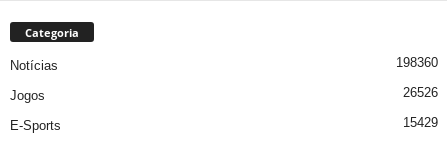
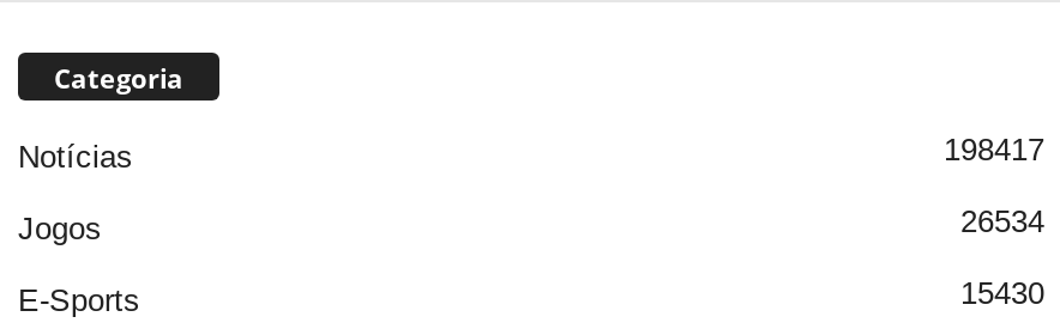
- 198360
+ 198417

- 26526
+ 26534

- 15429
+ 15430
